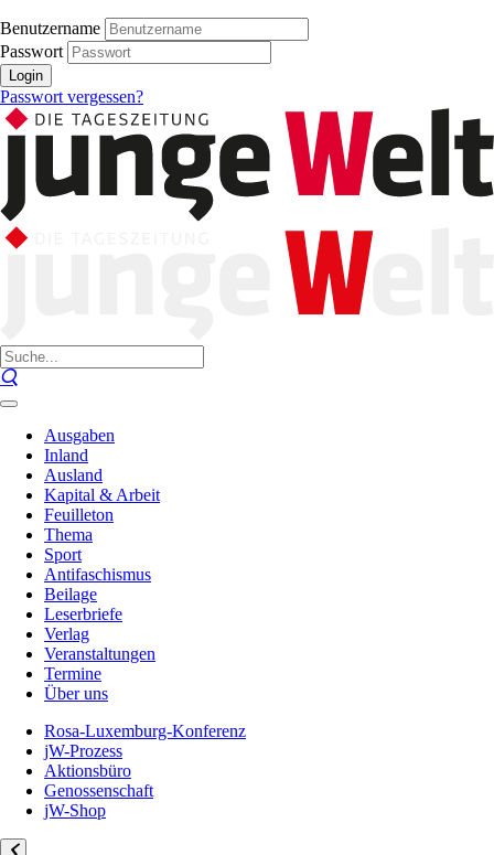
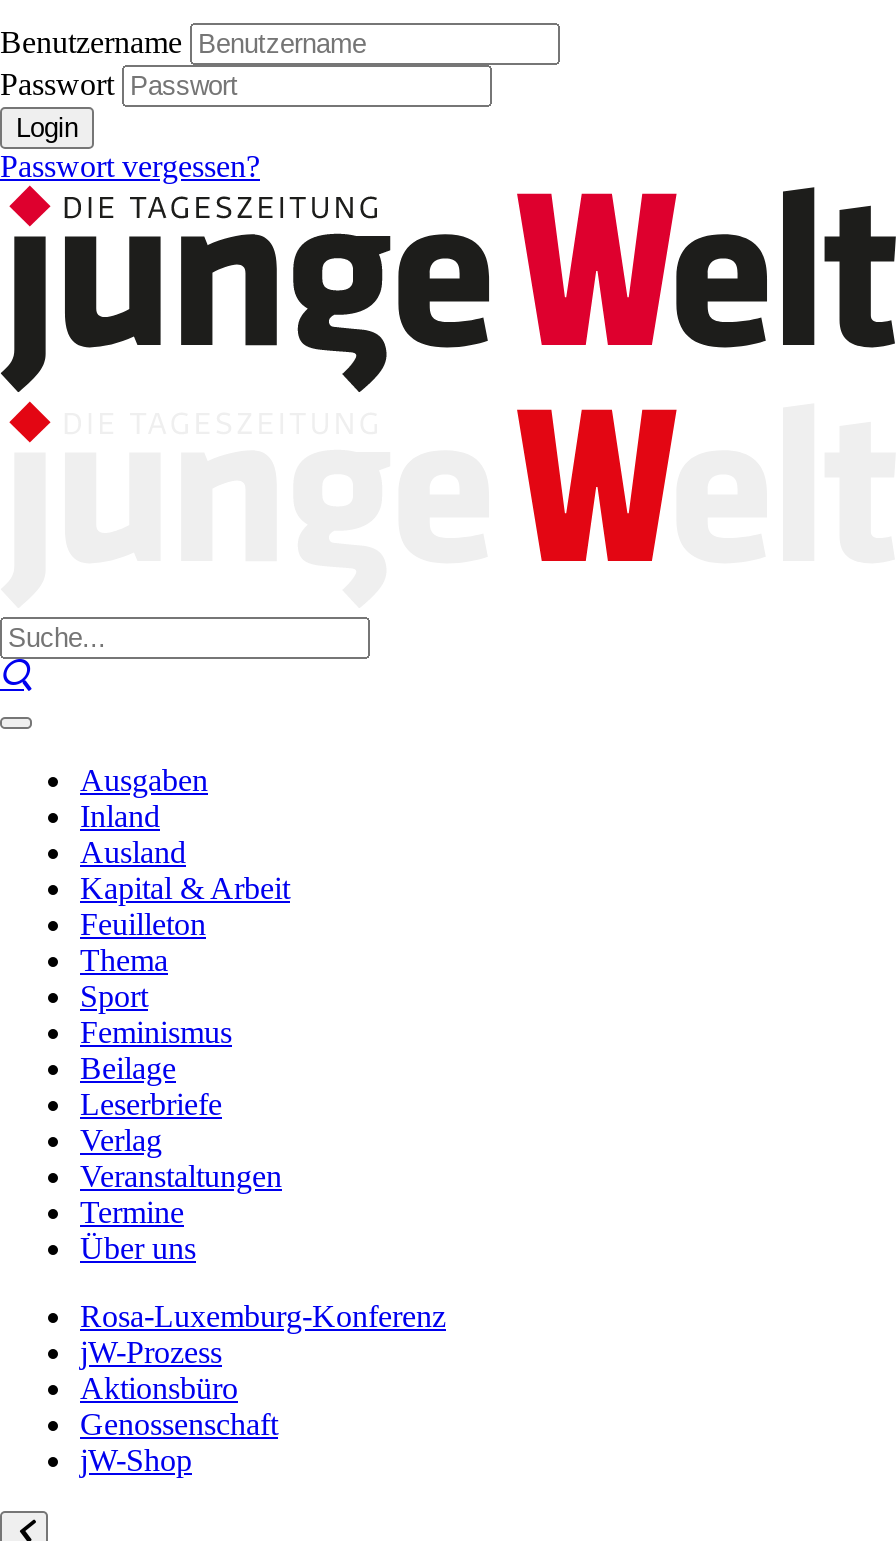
- Antifaschismus
+ Feminismus
